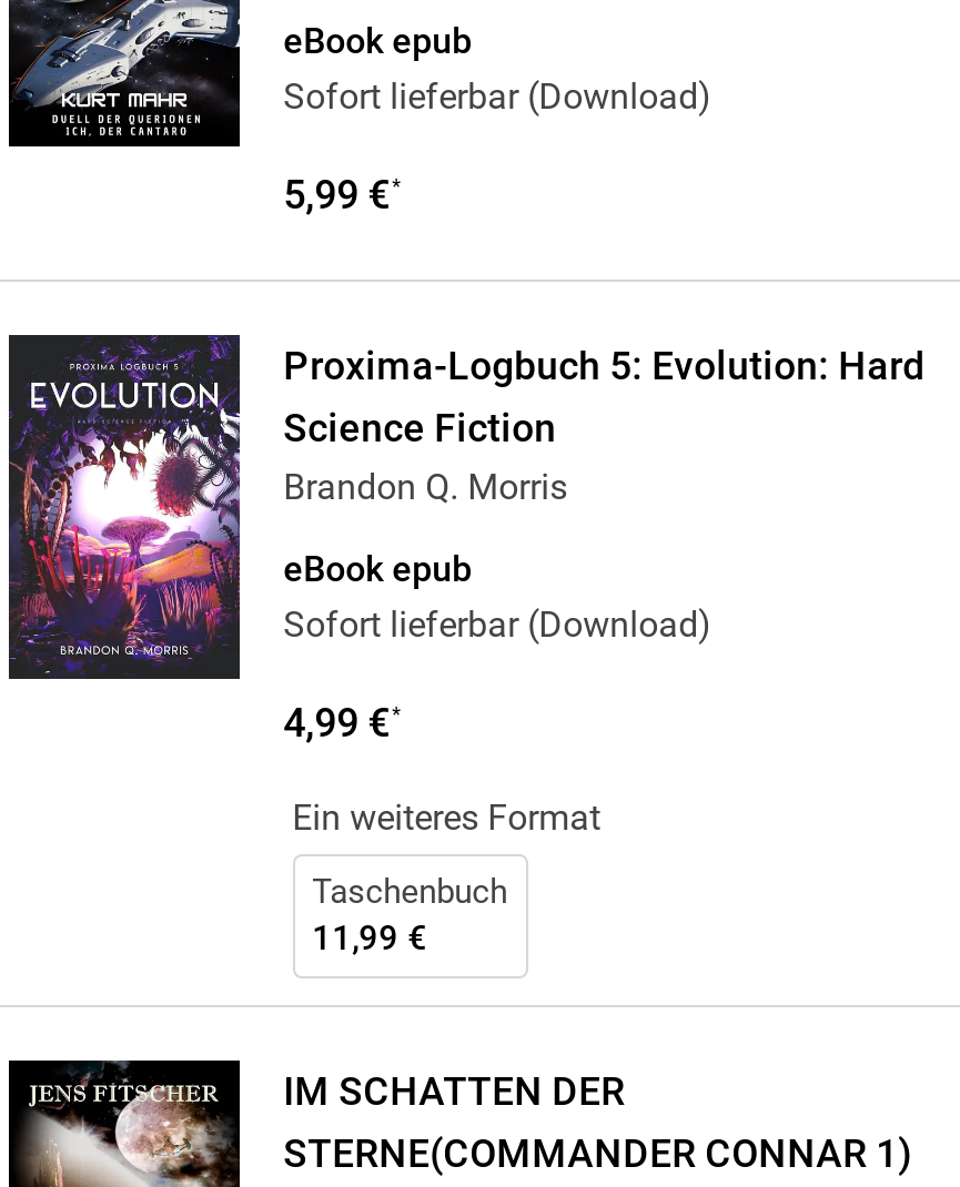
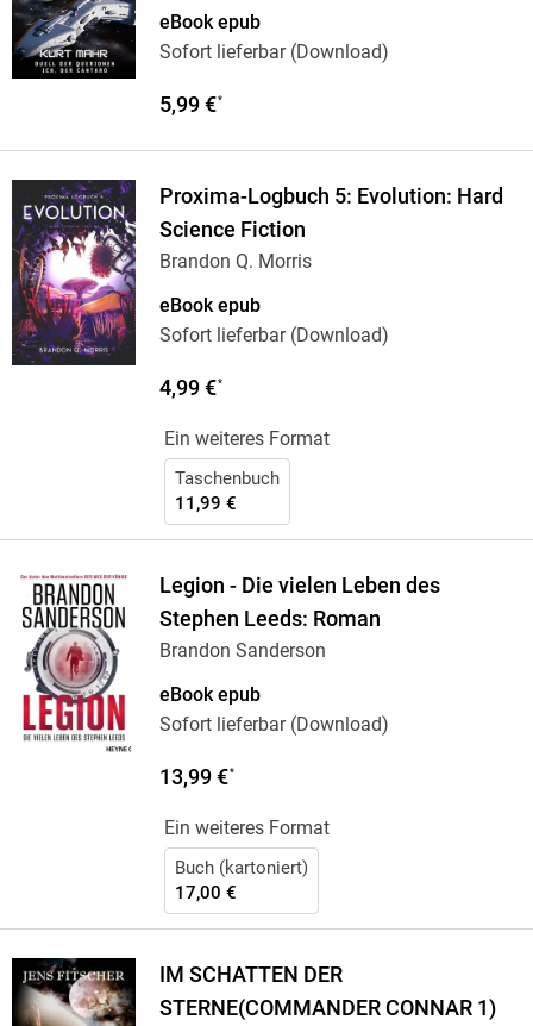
+ [image]
+ Legion - Die vielen Leben des
+ Stephen Leeds: Roman
+ Brandon Sanderson
+ eBook epub
+ Sofort lieferbar (Download)
+ 13,99 €*
+ Ein weiteres Format
+ Buch (kartoniert)
+ 17,00 €
